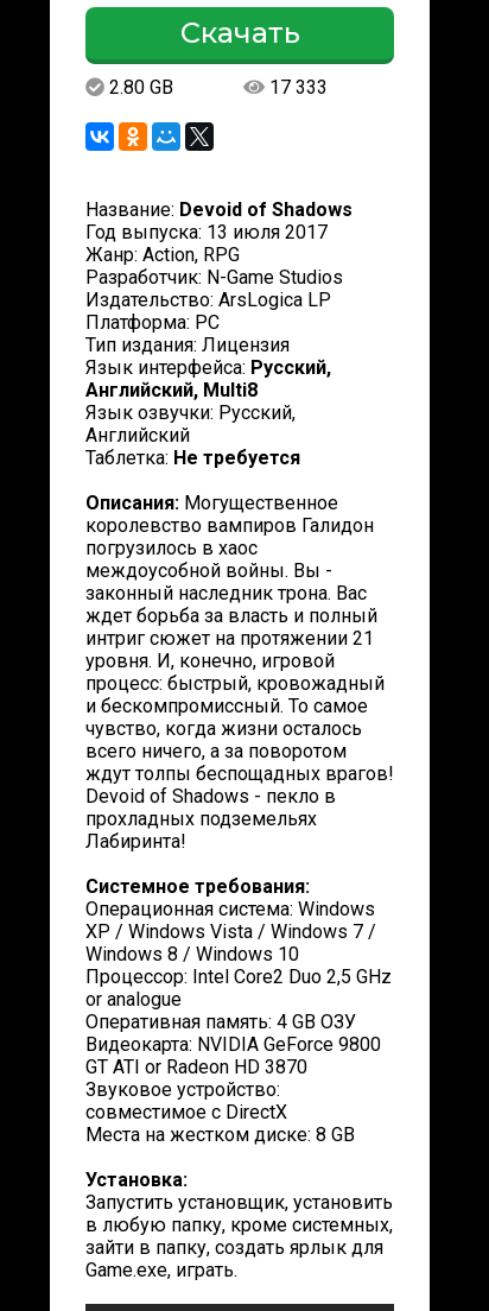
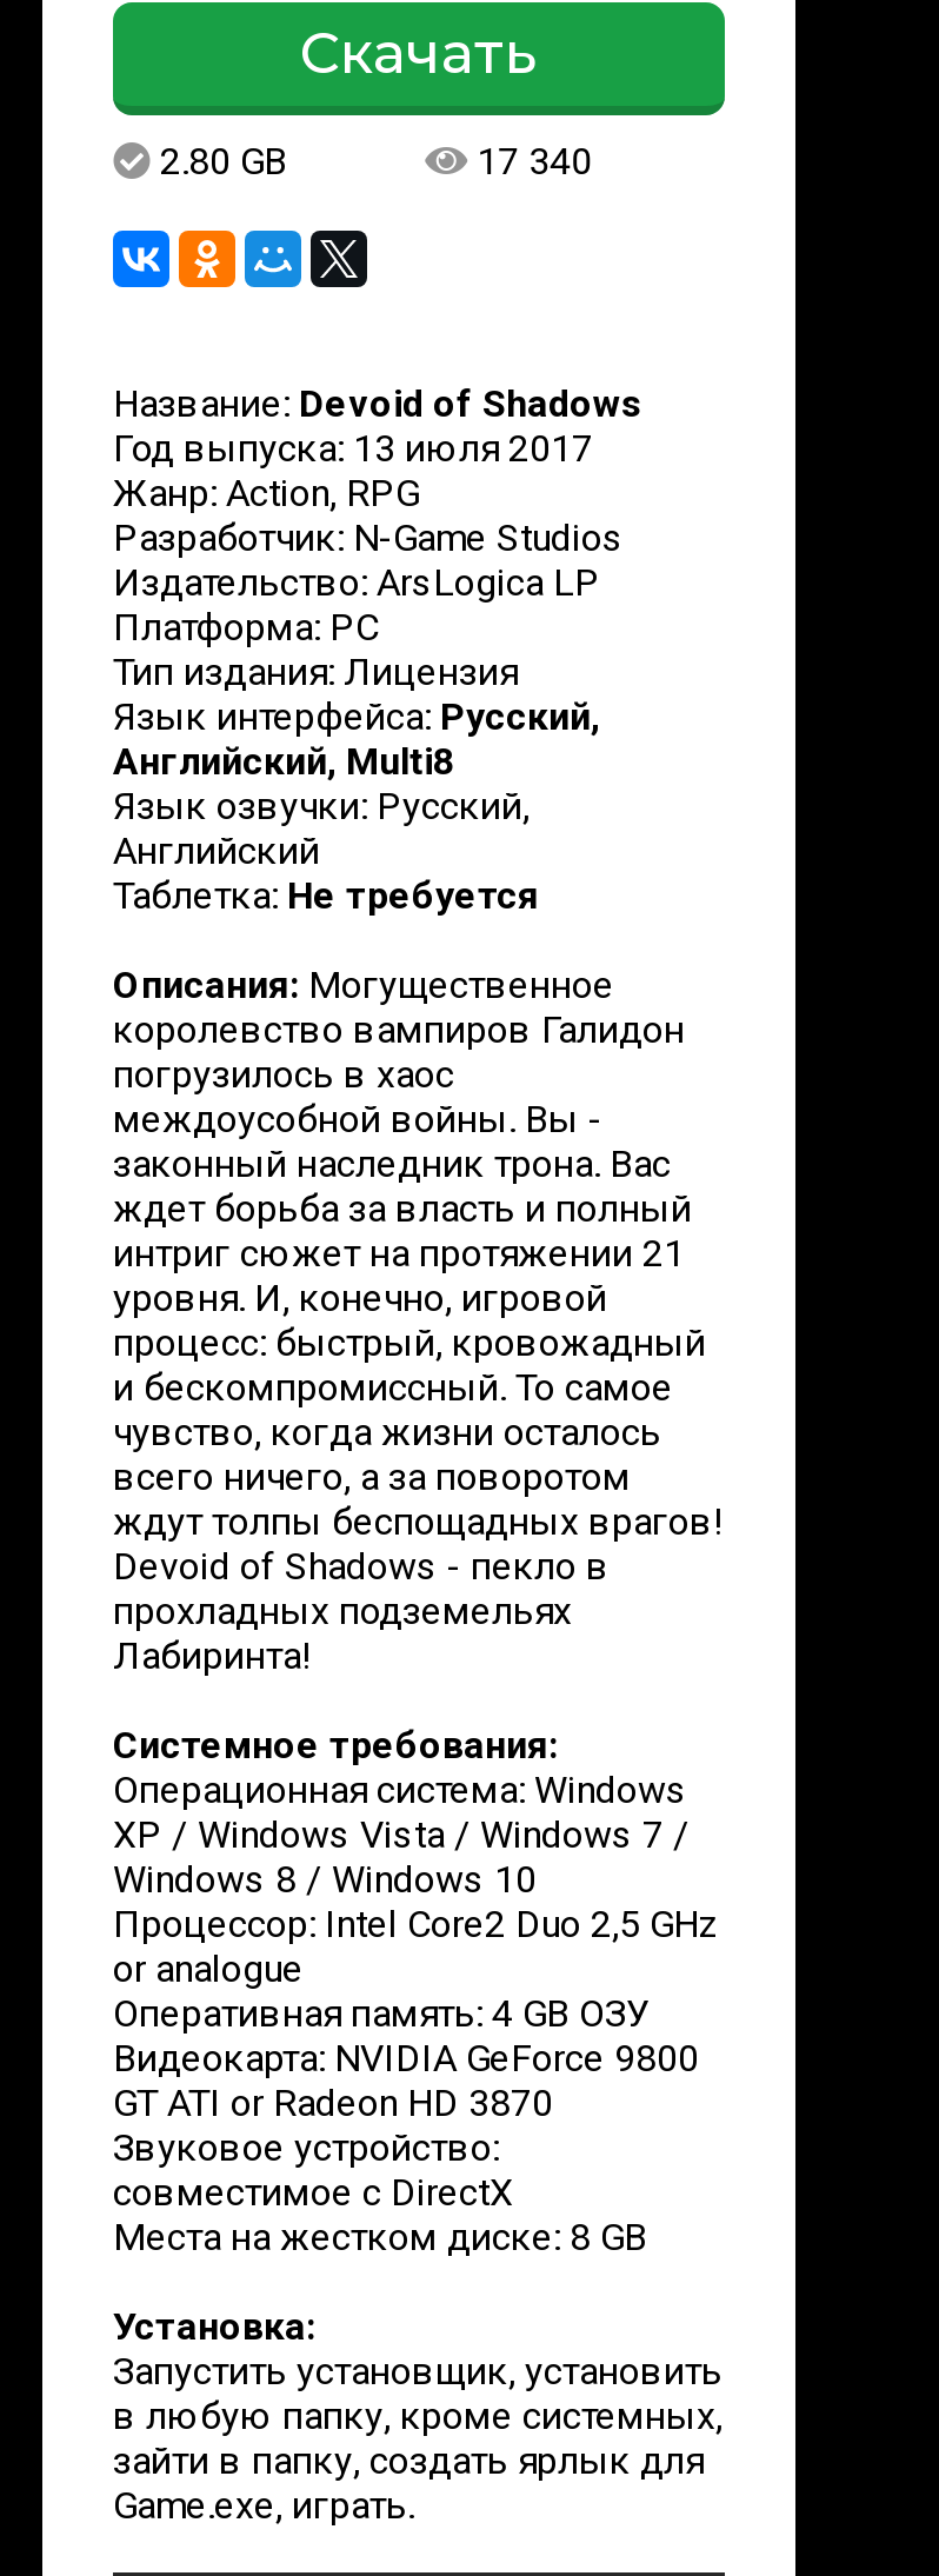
- 17 333
+ 17 340
